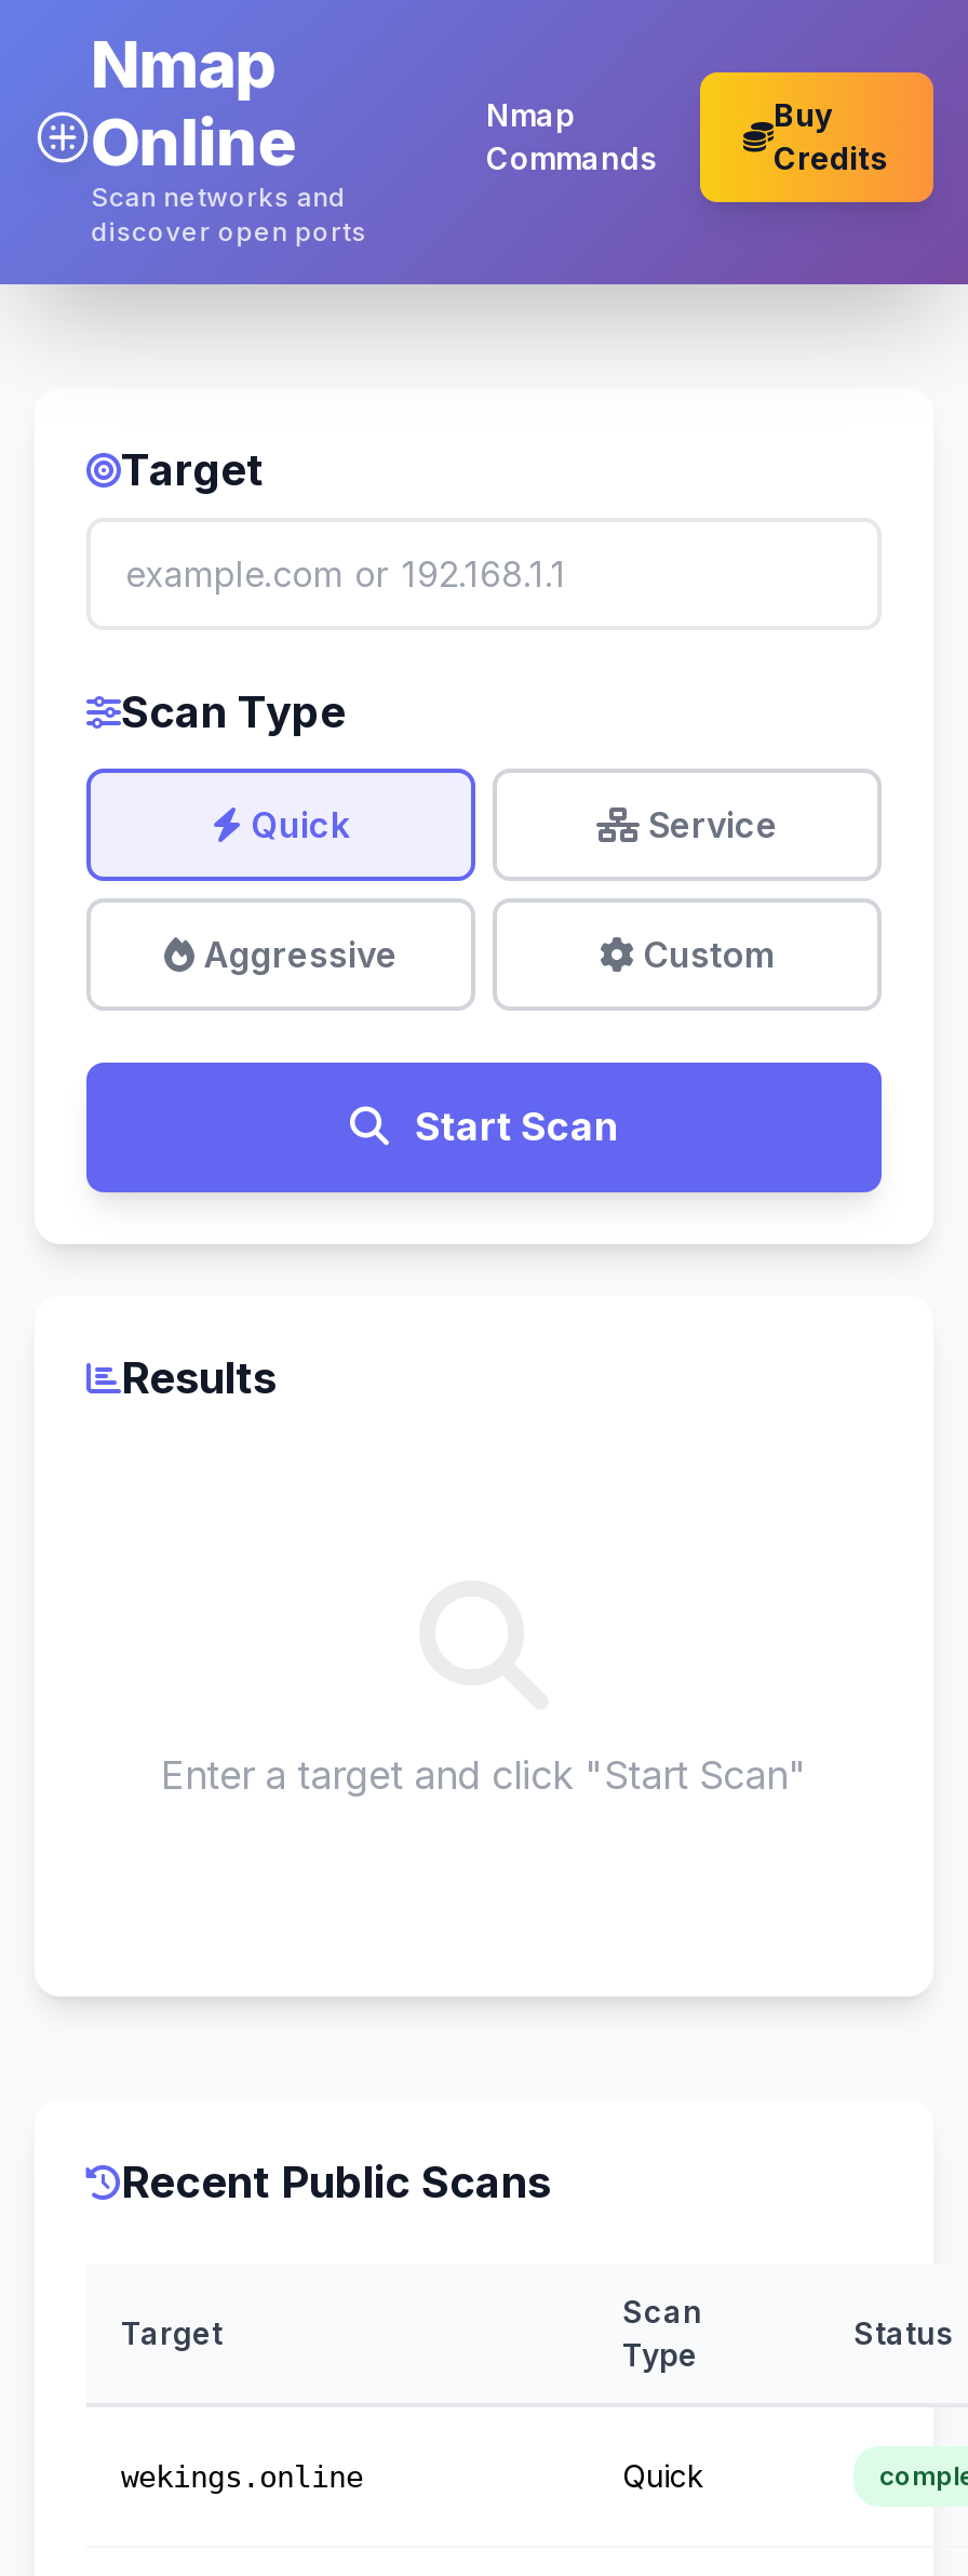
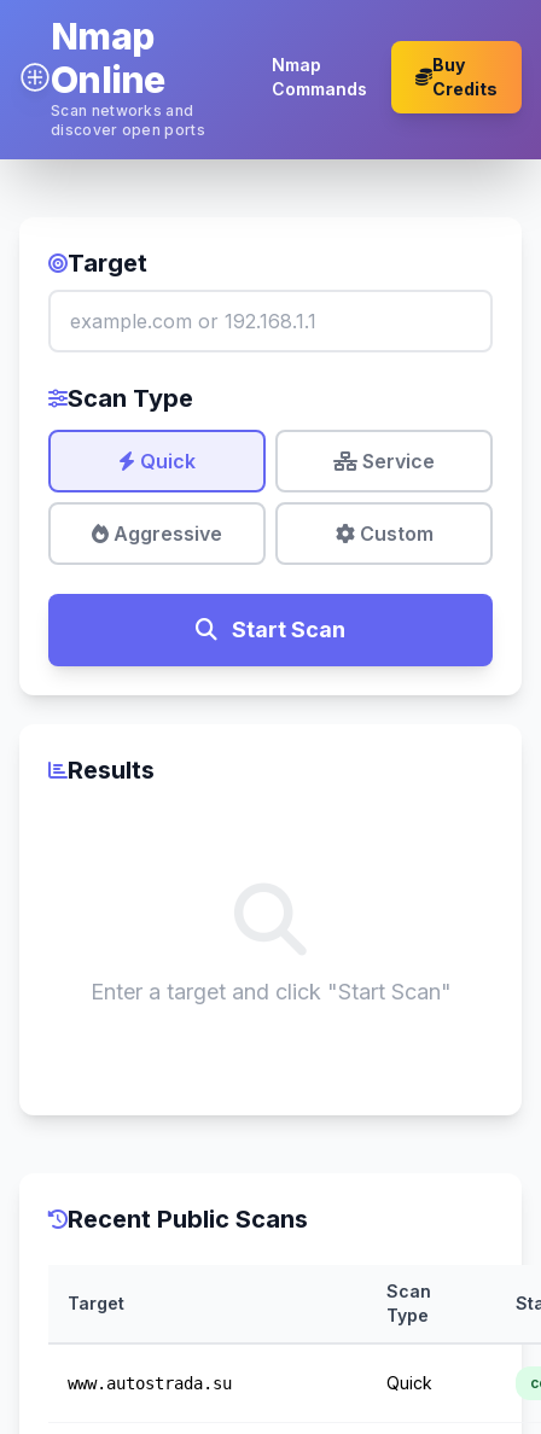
- wekings.online
+ www.autostrada.su
